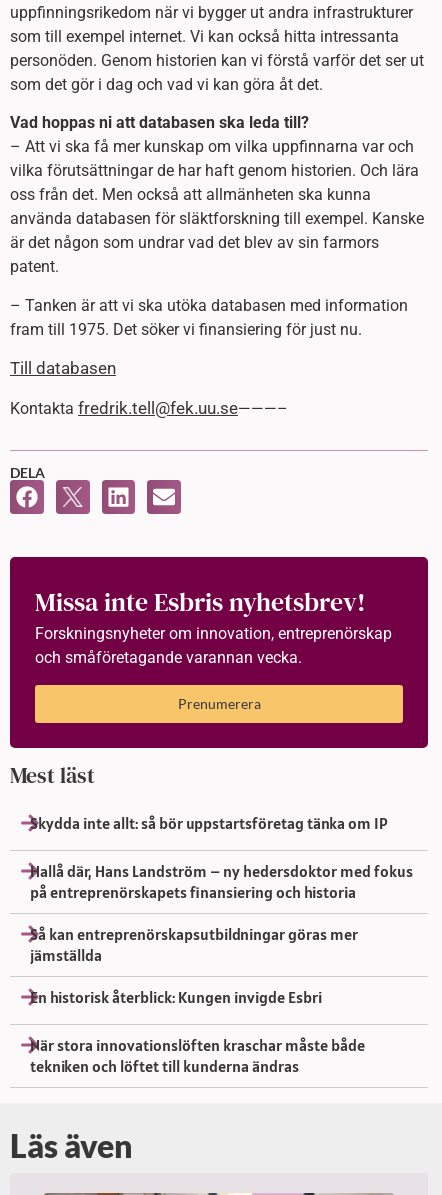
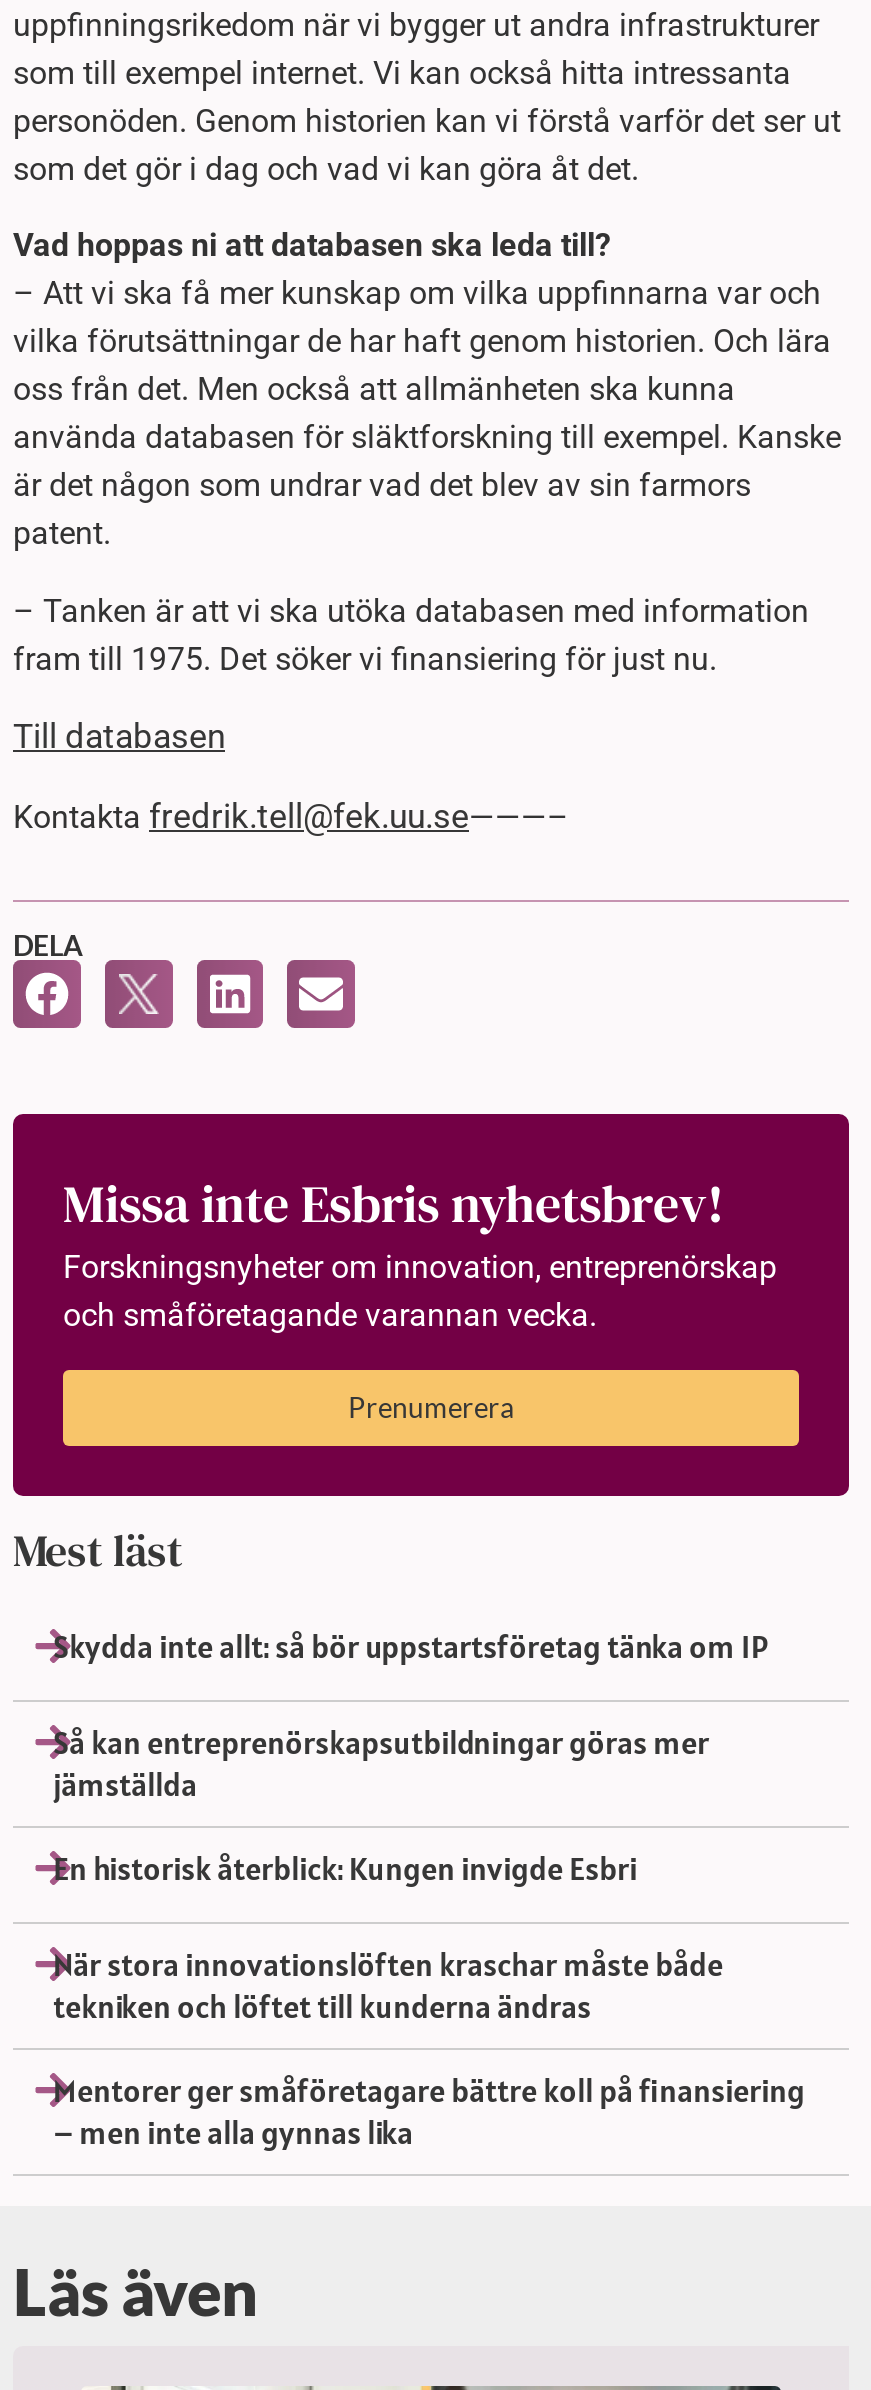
- Hallå där, Hans Landström – ny hedersdoktor med fokus
- på entreprenörskapets finansiering och historia

moved up: Så kan entreprenörskapsutbildningar göras mer | jämställda | En historisk återblick: Kungen invigde Esbri | När stora innovationslöften kraschar måste både | tekniken och löftet till kunderna ändras

+ Mentorer ger småföretagare bättre koll på finansiering
+ – men inte alla gynnas lika
